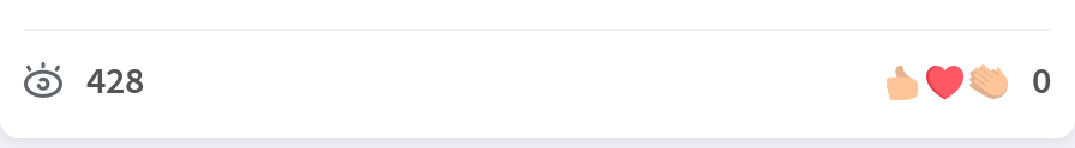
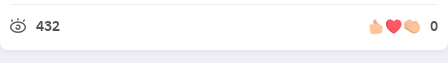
- 428
+ 432
